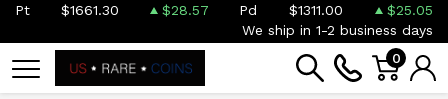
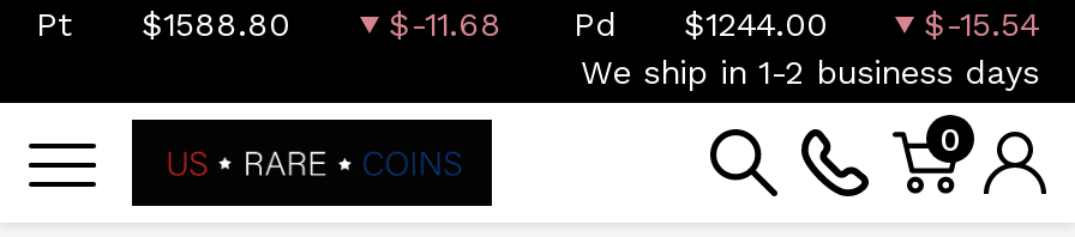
- Pt $1661.30
+ Pt $1588.80

- $28.57
+ $-11.68

- $1311.00
+ $1244.00

- $25.05
+ $-15.54
